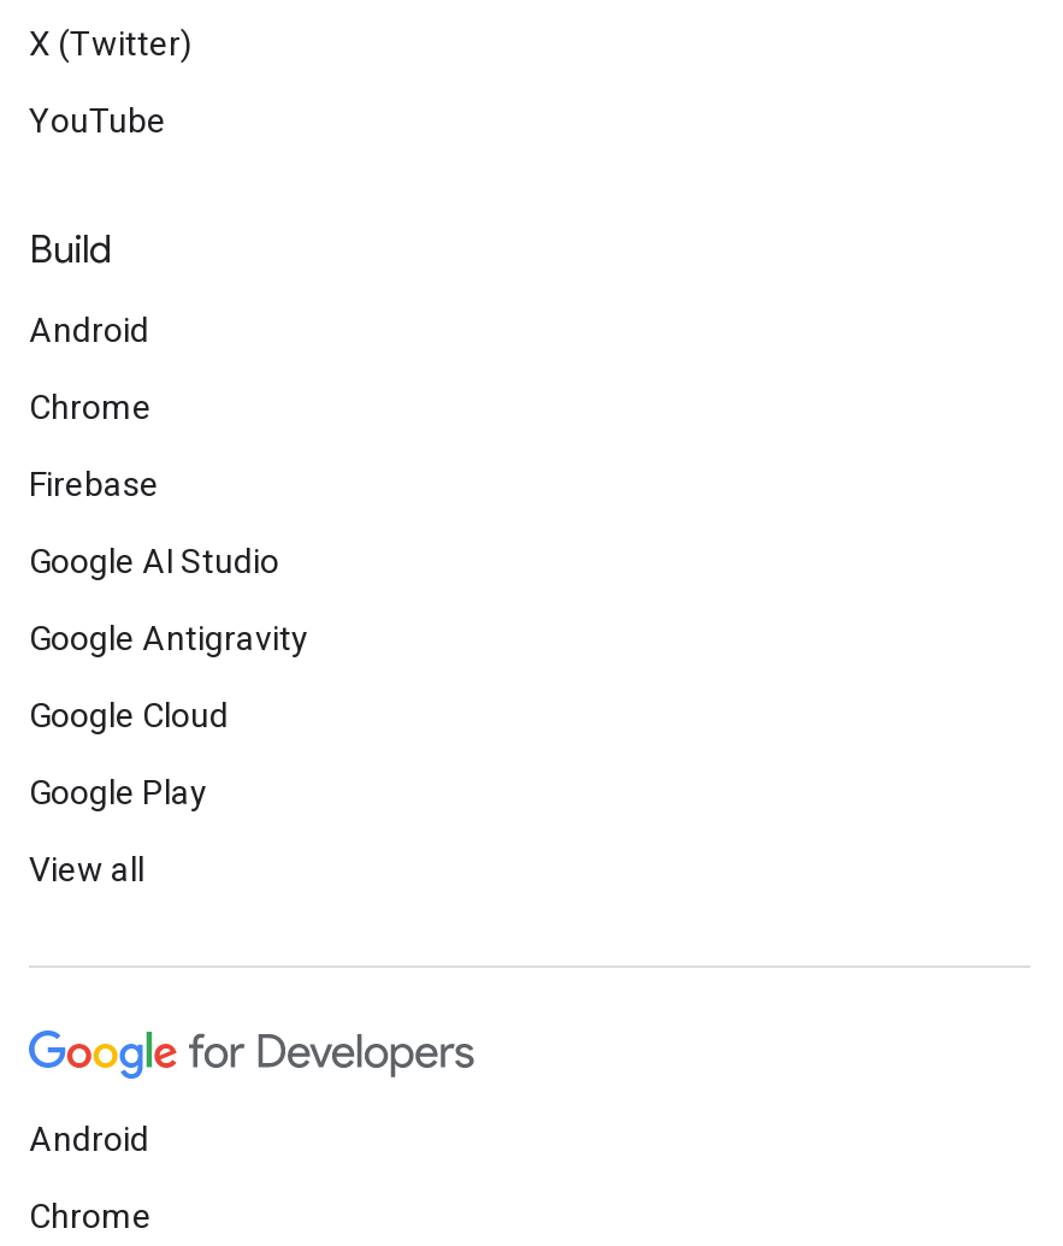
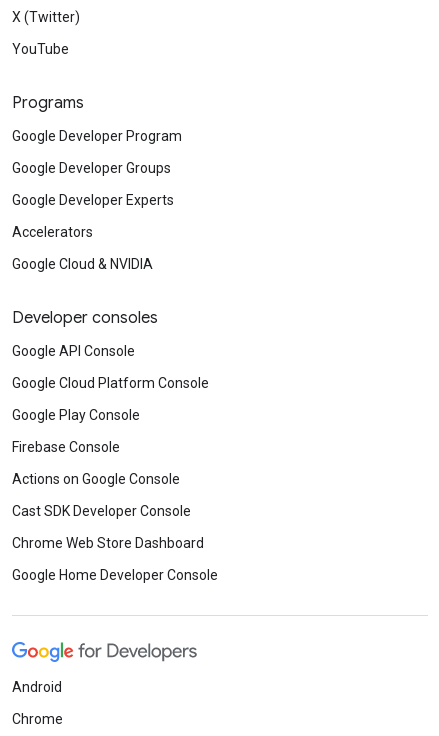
- Build
- Android
- Chrome
- Firebase
- Google AI Studio
- Google Antigravity
- Google Cloud
- Google Play
- View all
+ Programs
+ Google Developer Program
+ Google Developer Groups
+ Google Developer Experts
+ Accelerators
+ Google Cloud & NVIDIA
+ Developer consoles
+ Google API Console
+ Google Cloud Platform Console
+ Google Play Console
+ Firebase Console
+ Actions on Google Console
+ Cast SDK Developer Console
+ Chrome Web Store Dashboard
+ Google Home Developer Console
